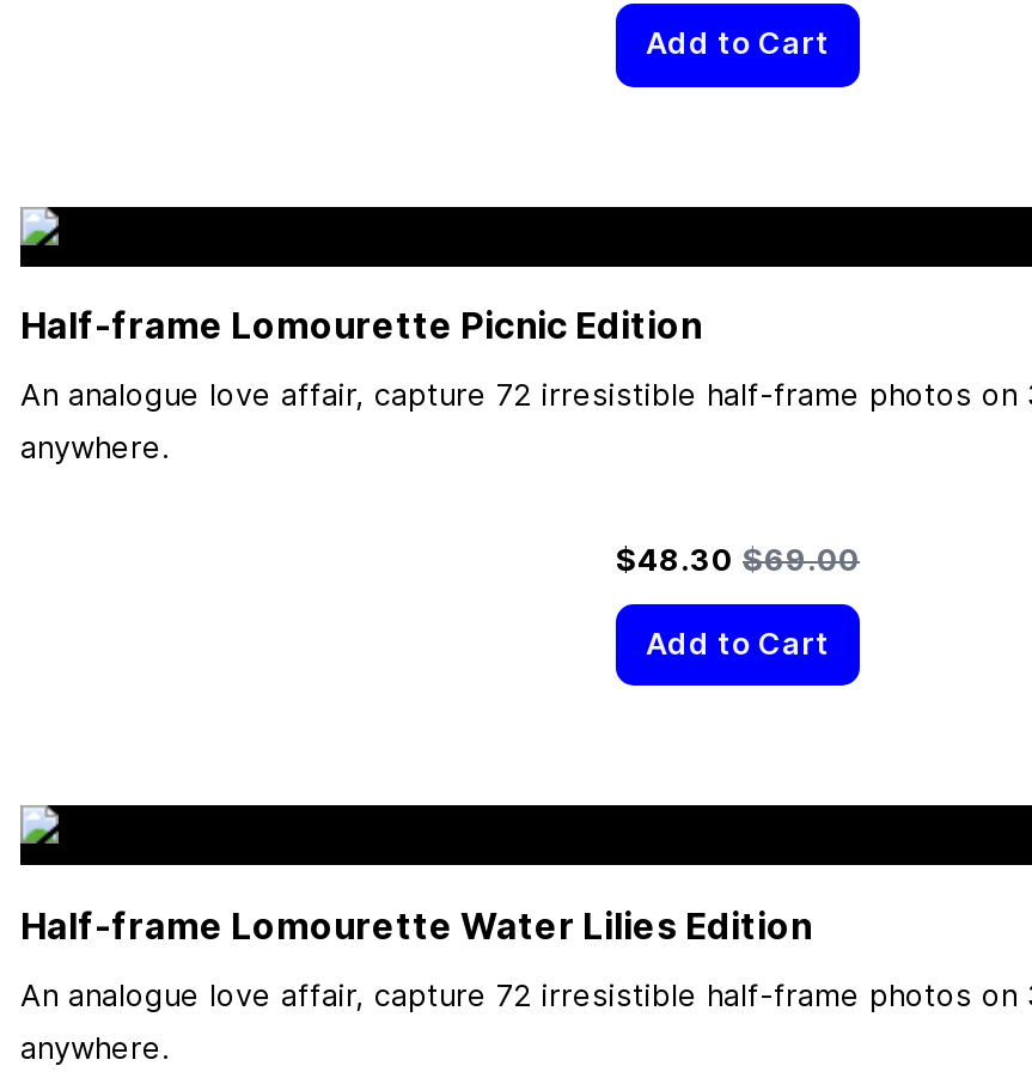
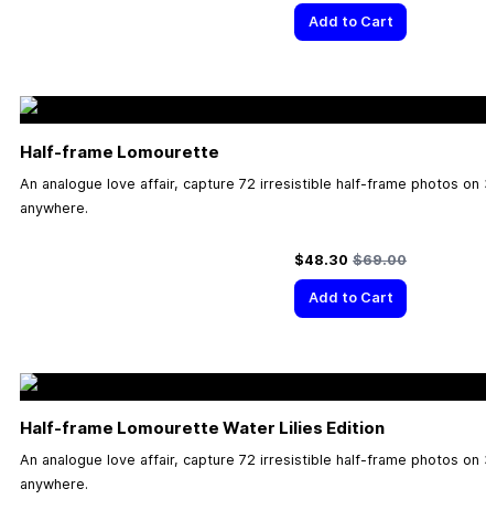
- Half-frame Lomourette Picnic Edition
+ Half-frame Lomourette
